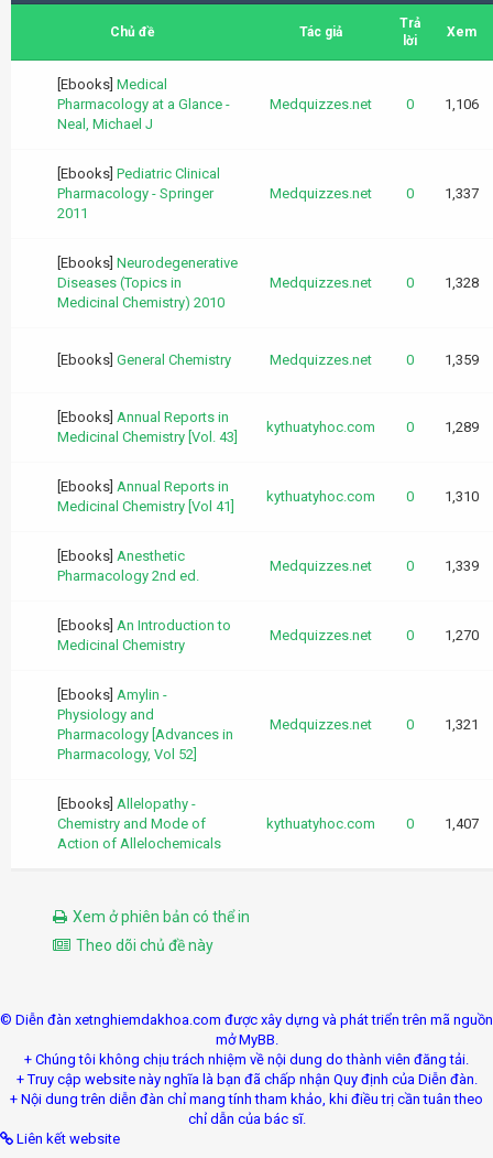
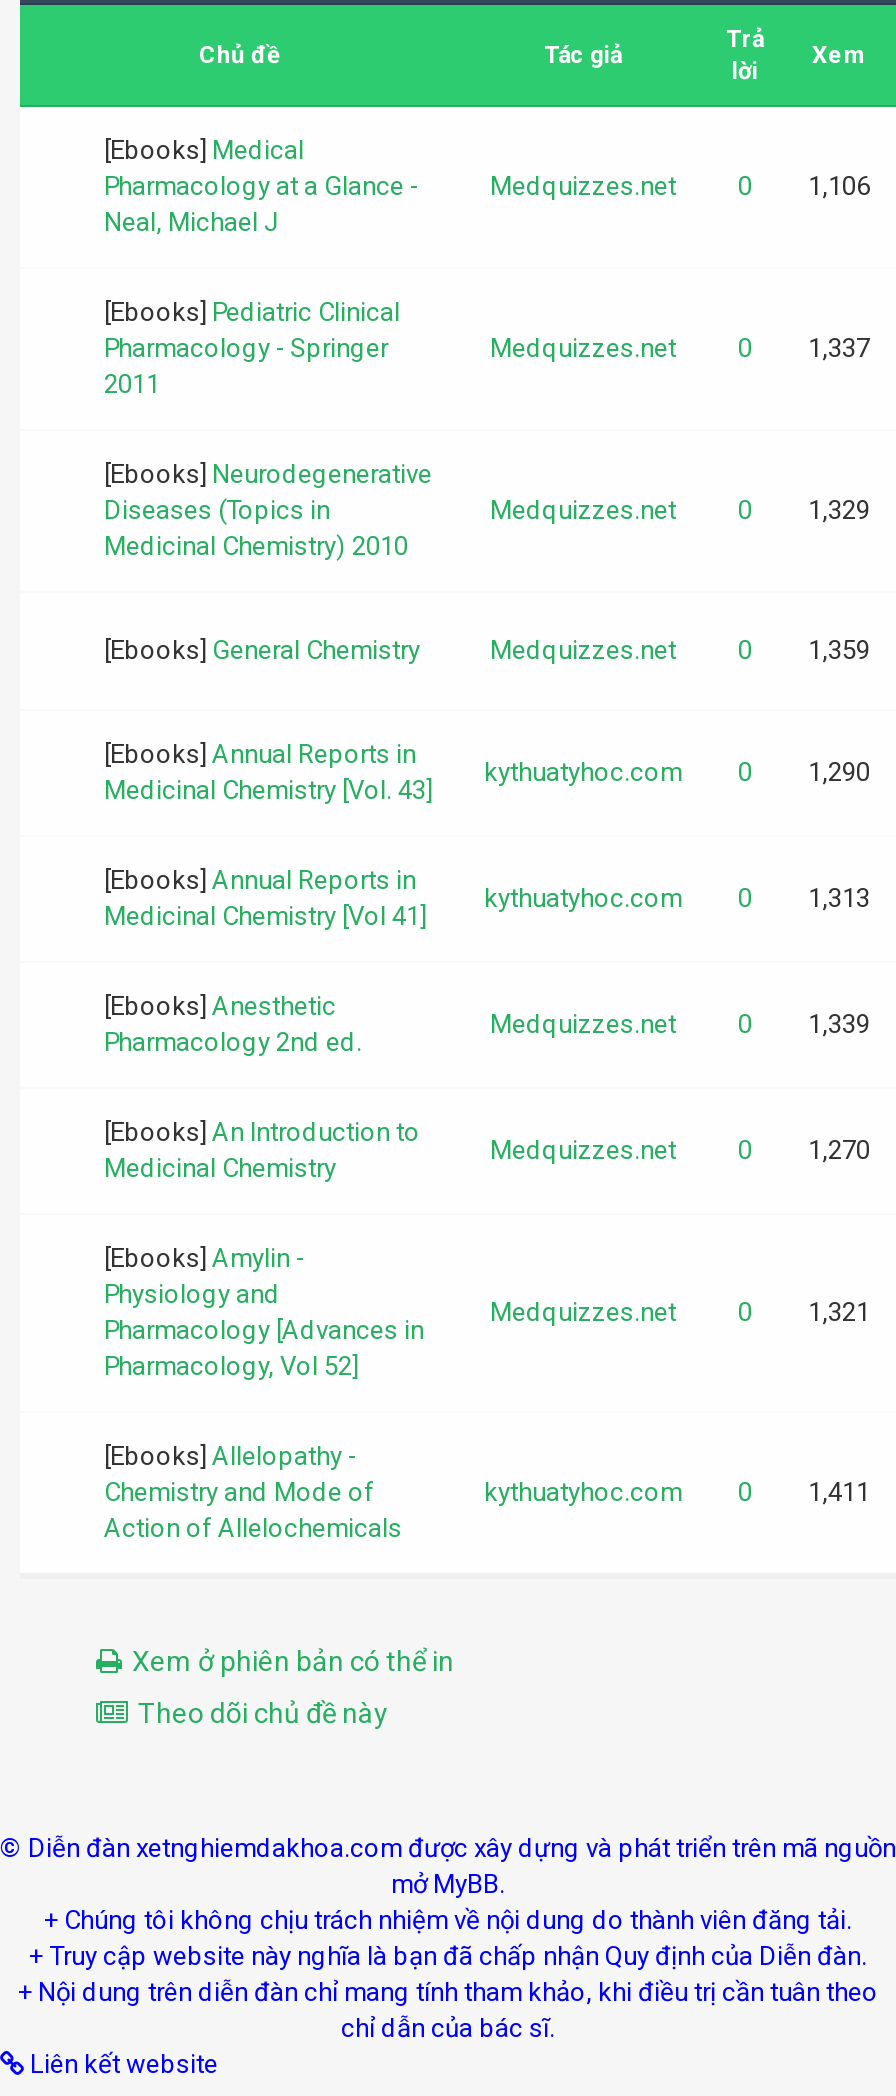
- 0 1,328
+ 0 1,329

- kythuatyhoc.com 0 1,289
+ kythuatyhoc.com 0 1,290

- kythuatyhoc.com 0 1,310
+ kythuatyhoc.com 0 1,313

- kythuatyhoc.com 0 1,407
+ kythuatyhoc.com 0 1,411
